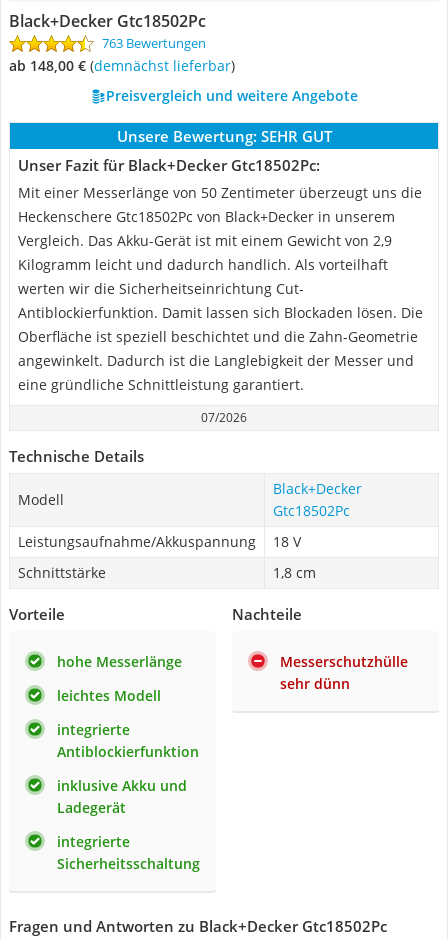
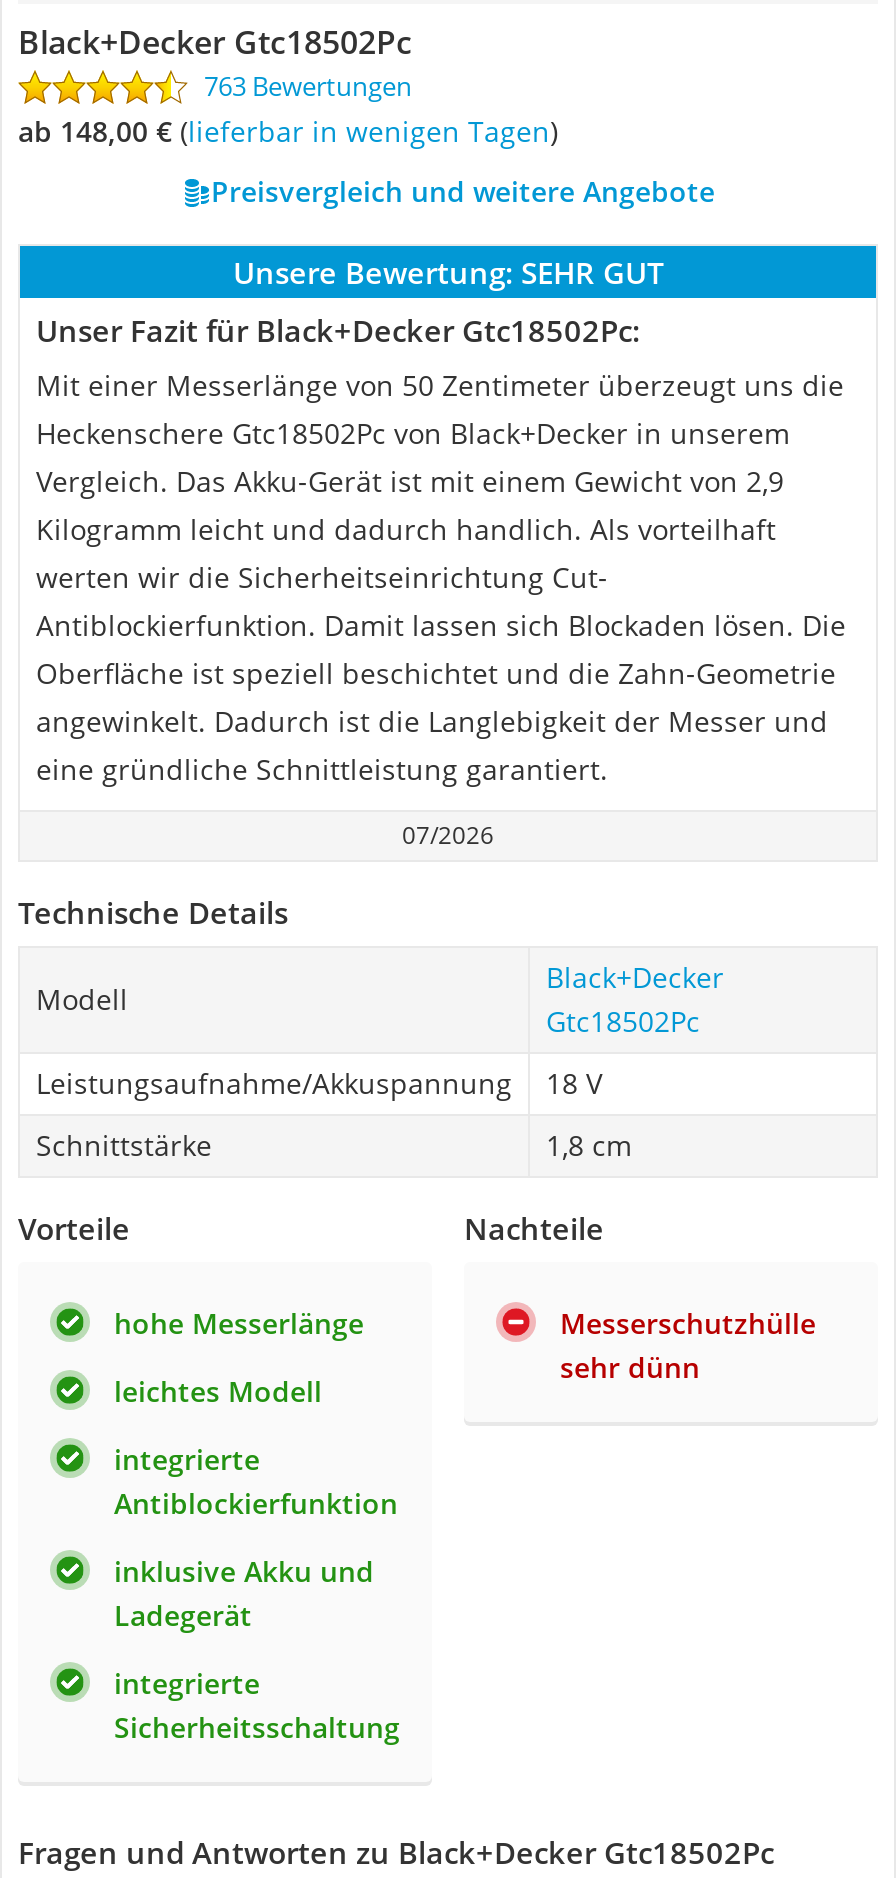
- ab 148,00 €( Demnächst lieferbar)
+ ab 148,00 €( Lieferbar in wenigen Tagen)
